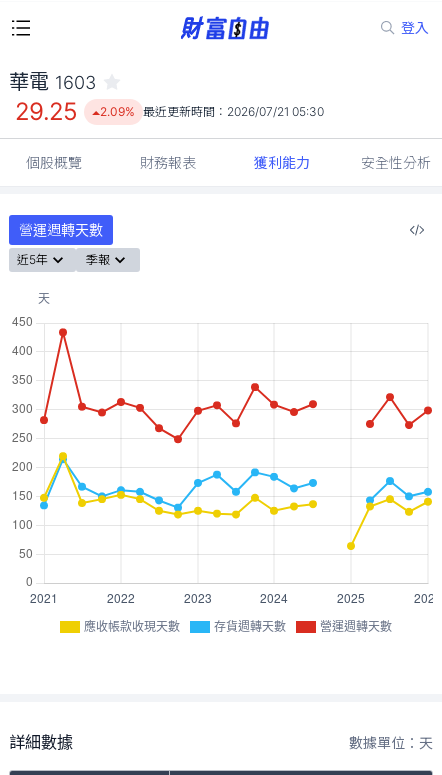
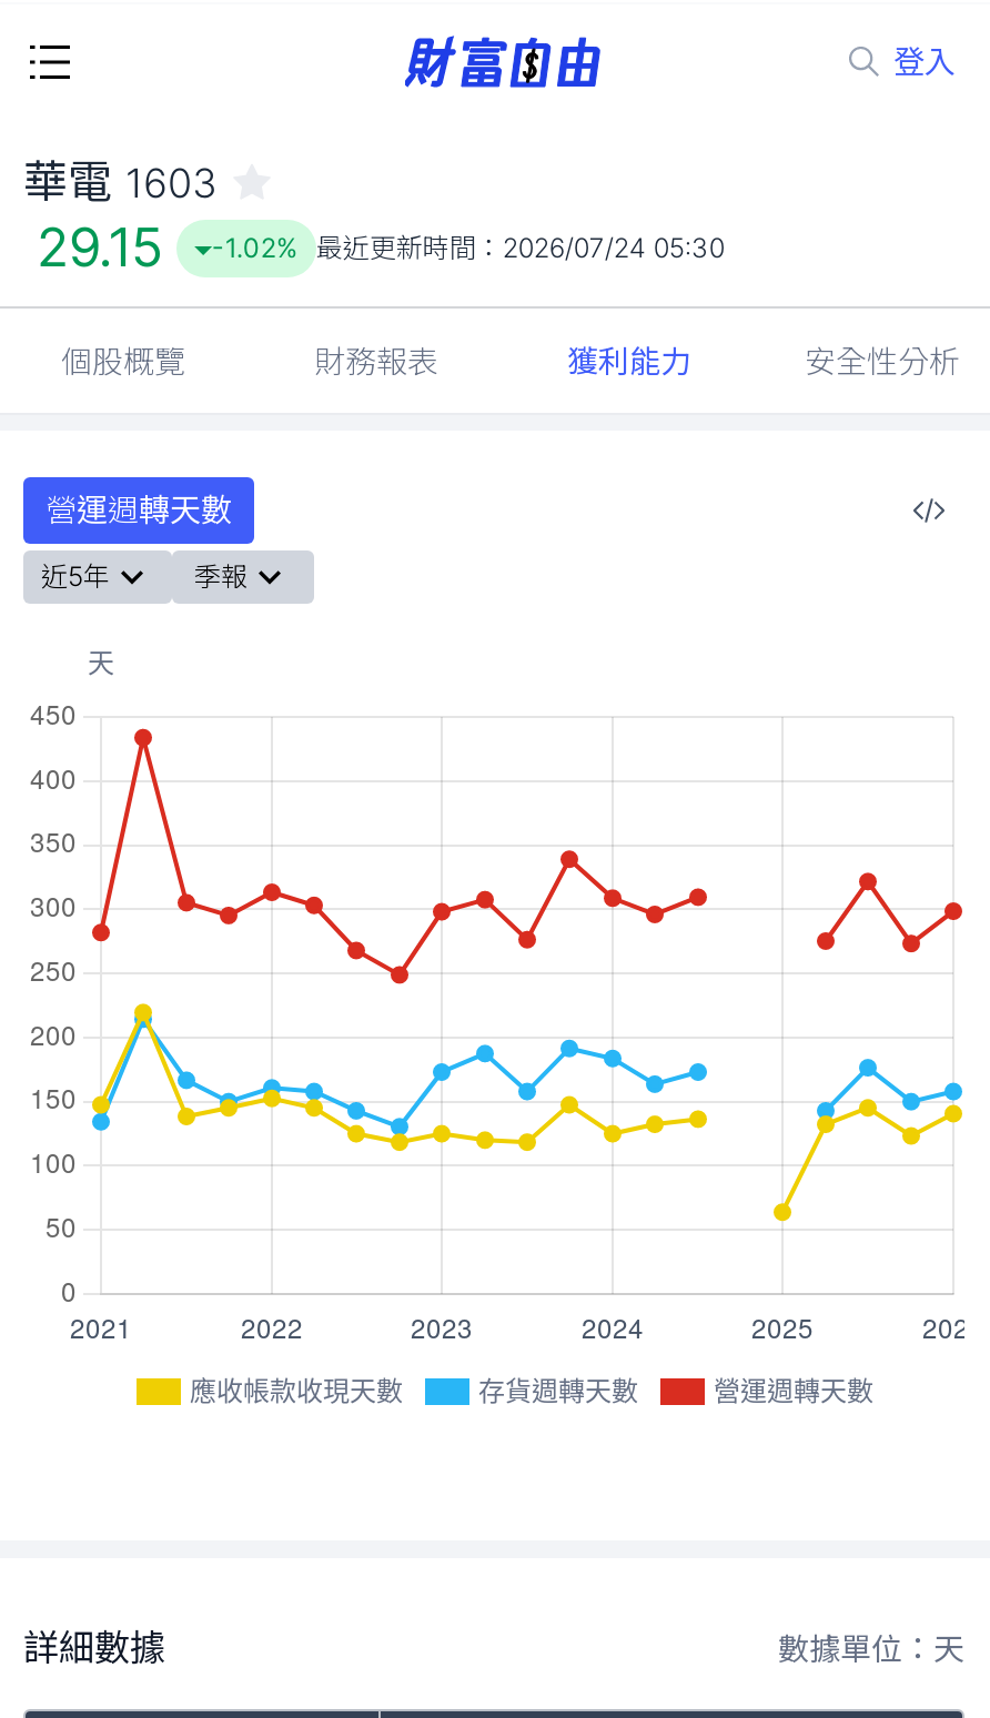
- 29.25
+ 29.15

- 2.09% 最近更新時間：2026/07/21 05:30
+ -1.02% 最近更新時間：2026/07/24 05:30
